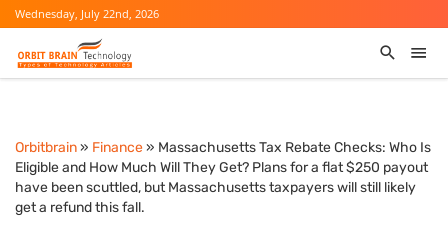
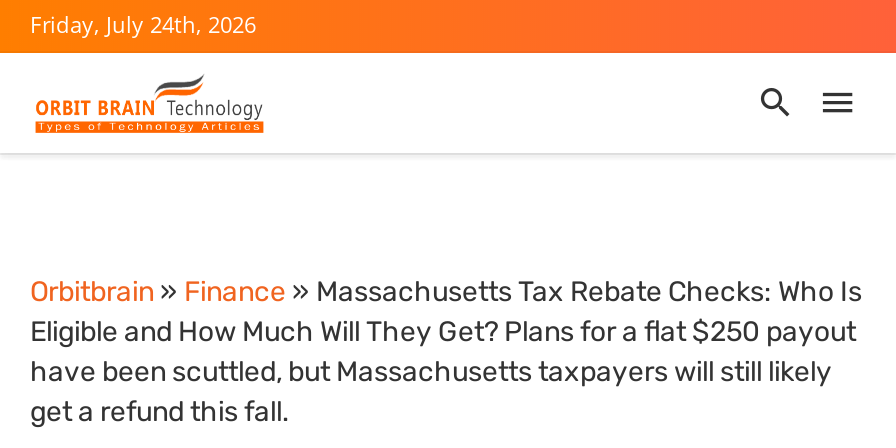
- Wednesday, July 22nd, 2026
+ Friday, July 24th, 2026
